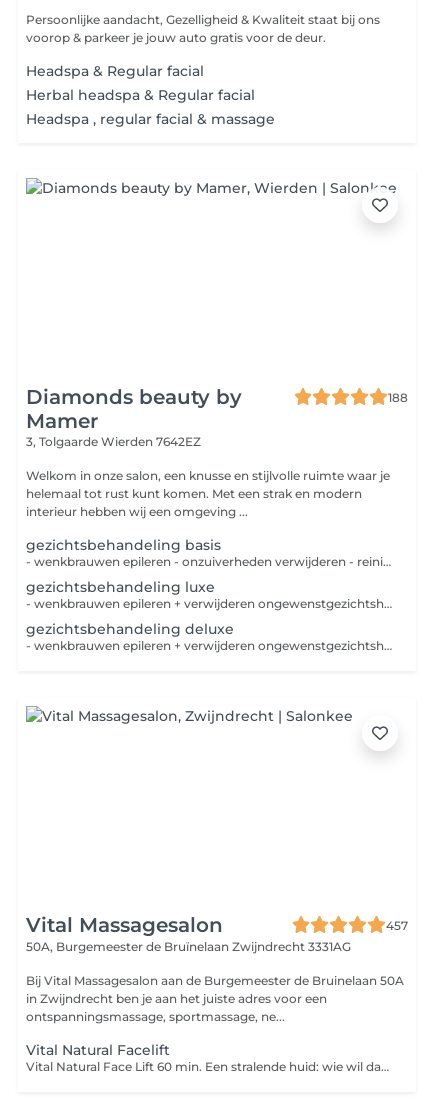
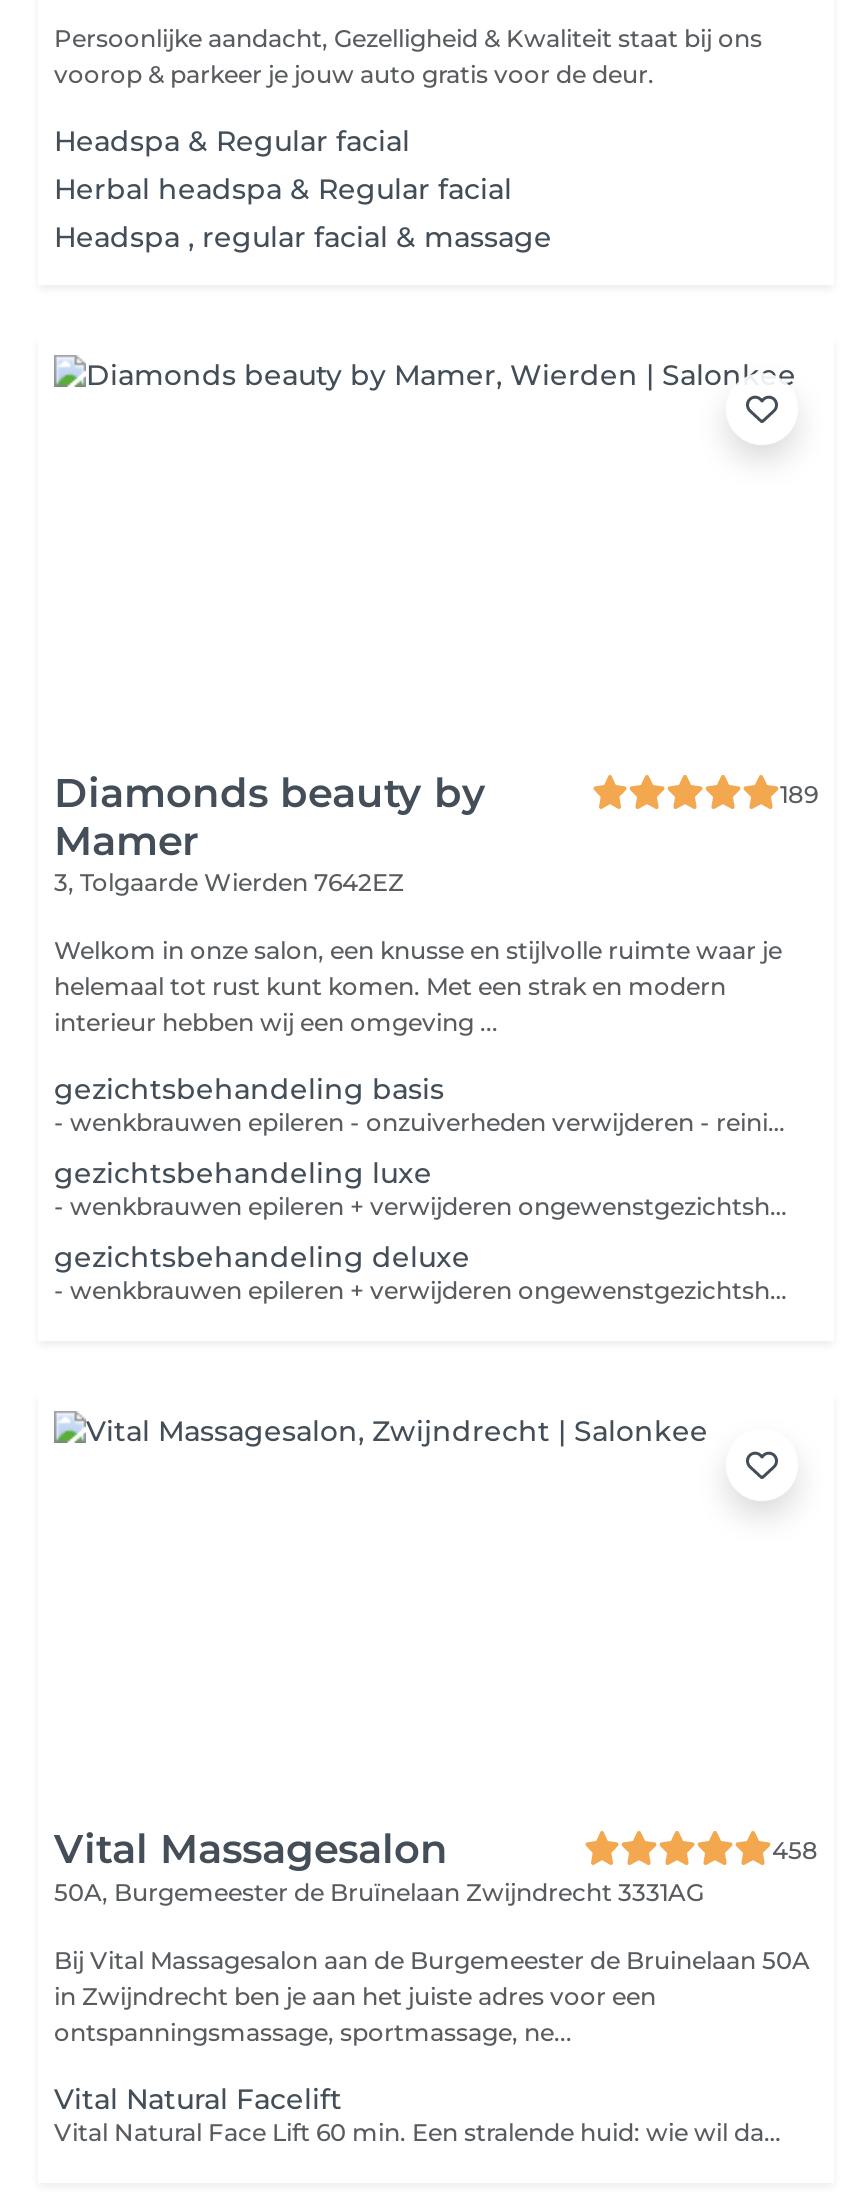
- 188
+ 189

- 457
+ 458
